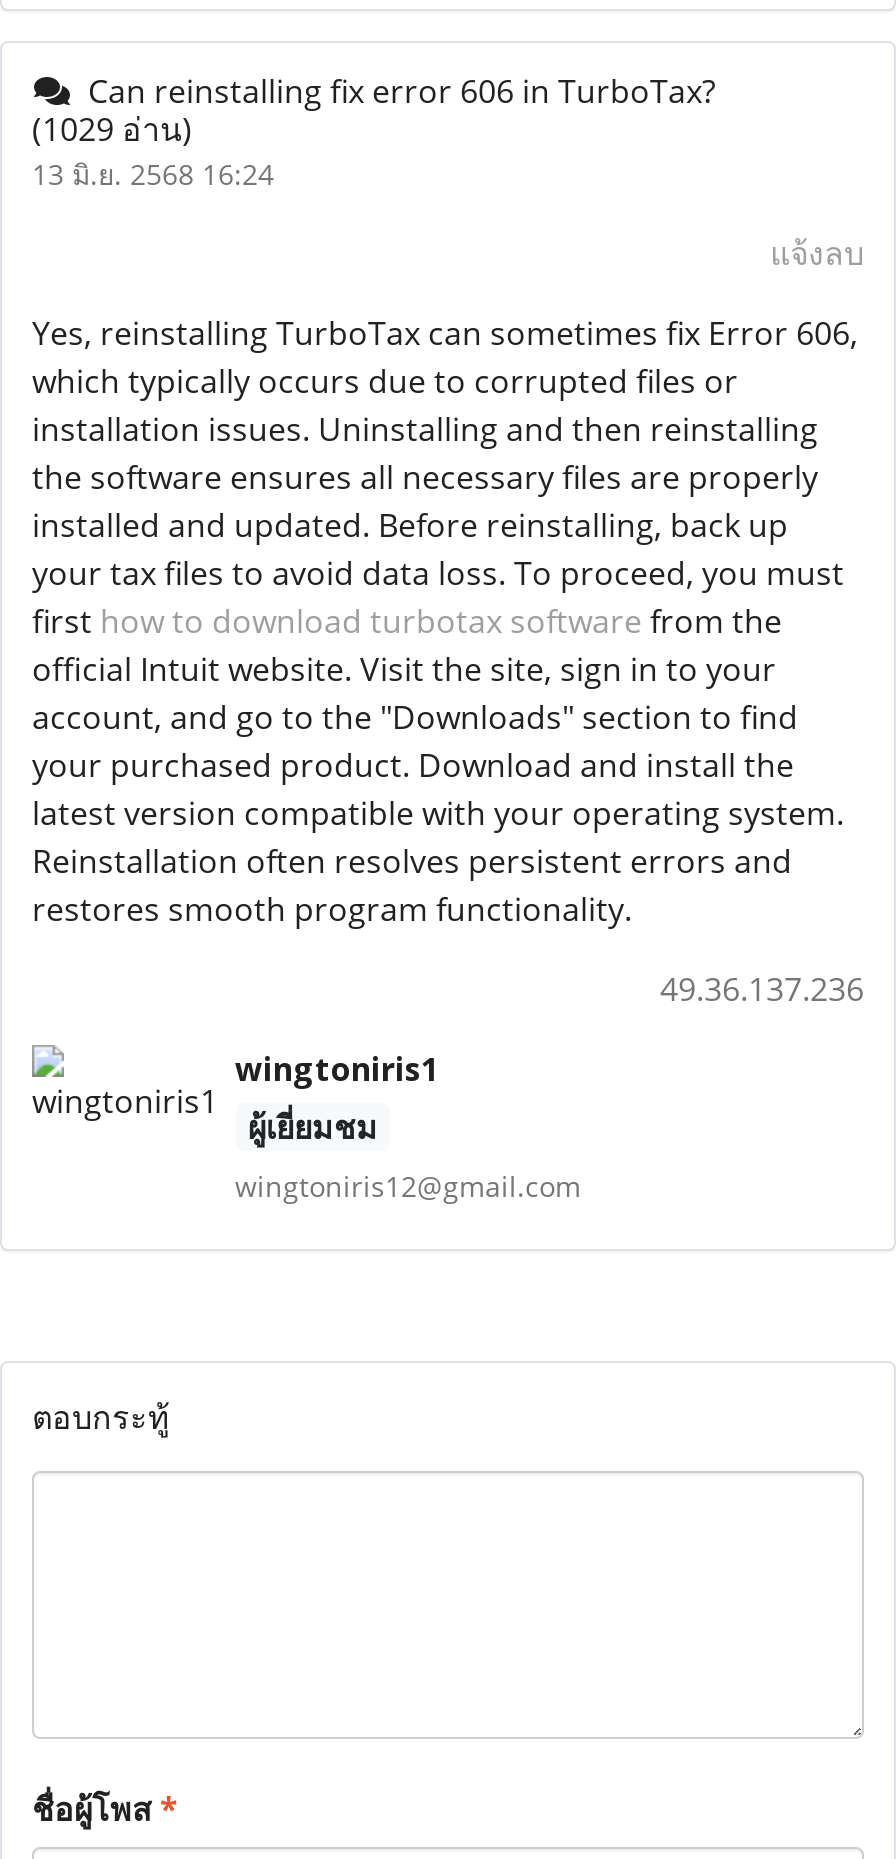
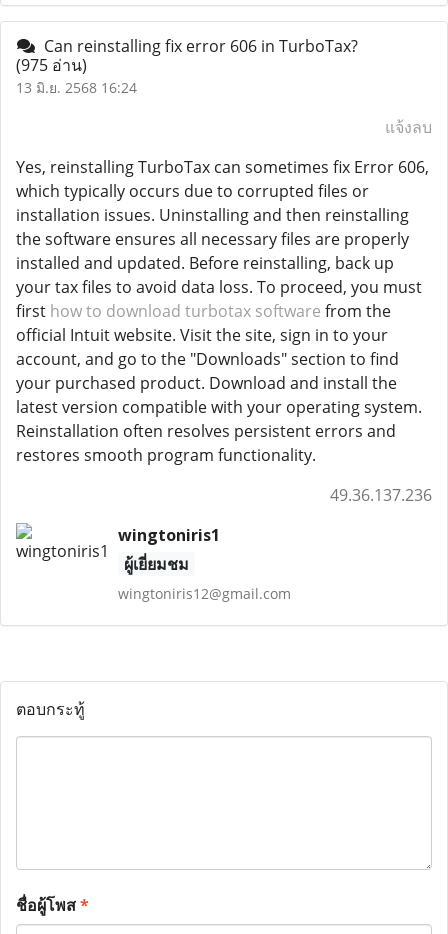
- (1029 อ่าน)
+ (975 อ่าน)
